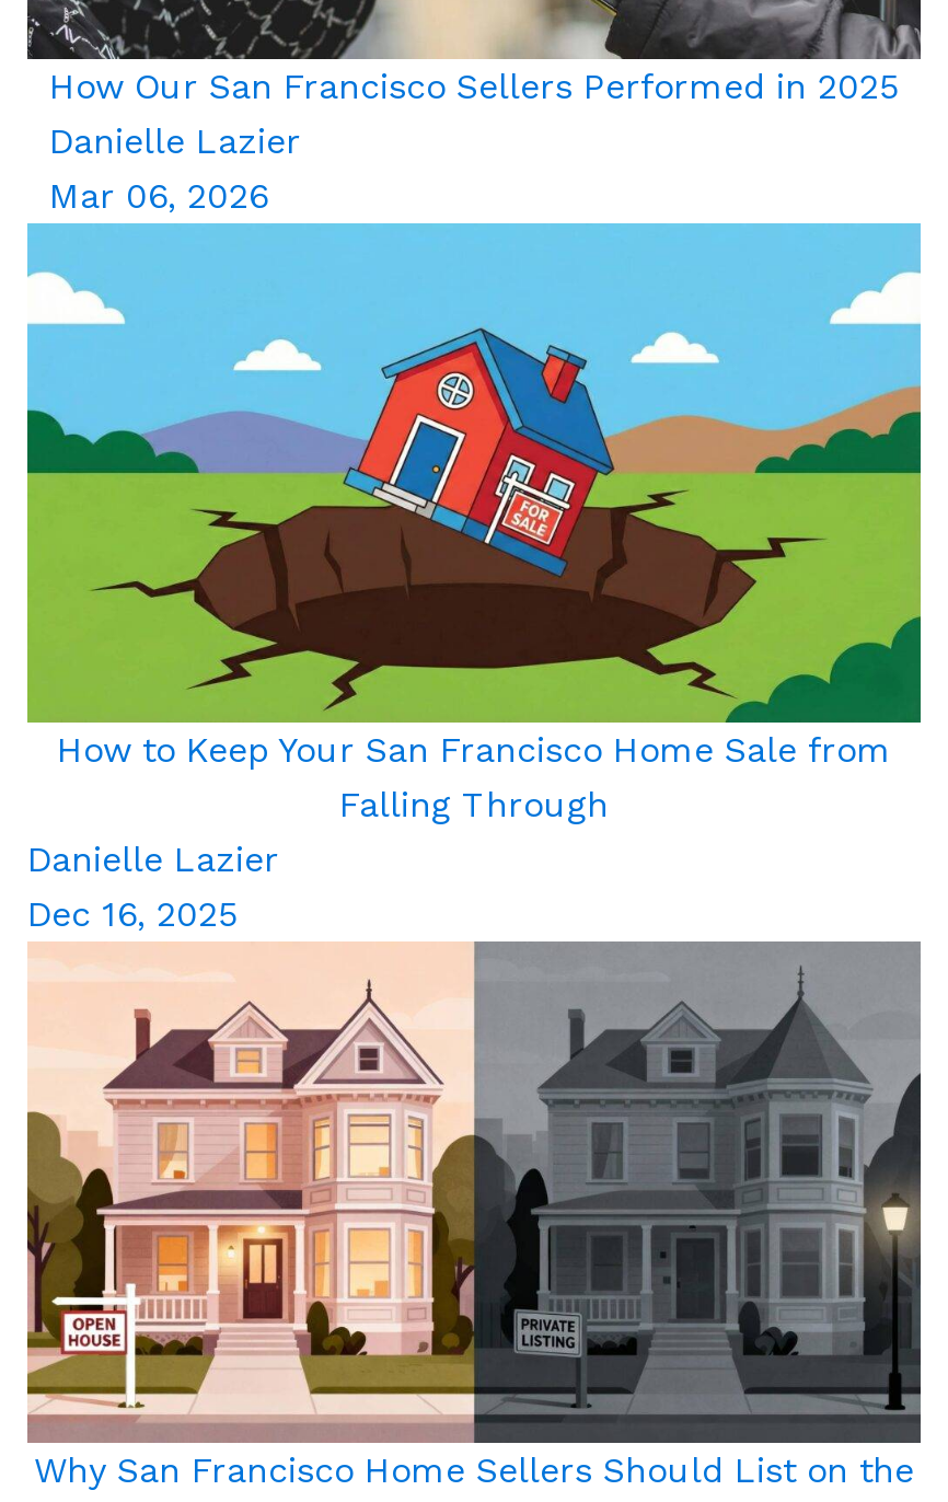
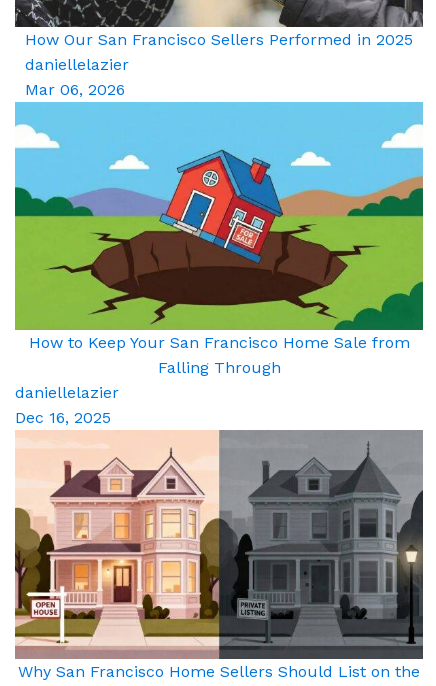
- Danielle Lazier
+ daniellelazier

- Danielle Lazier
+ daniellelazier
